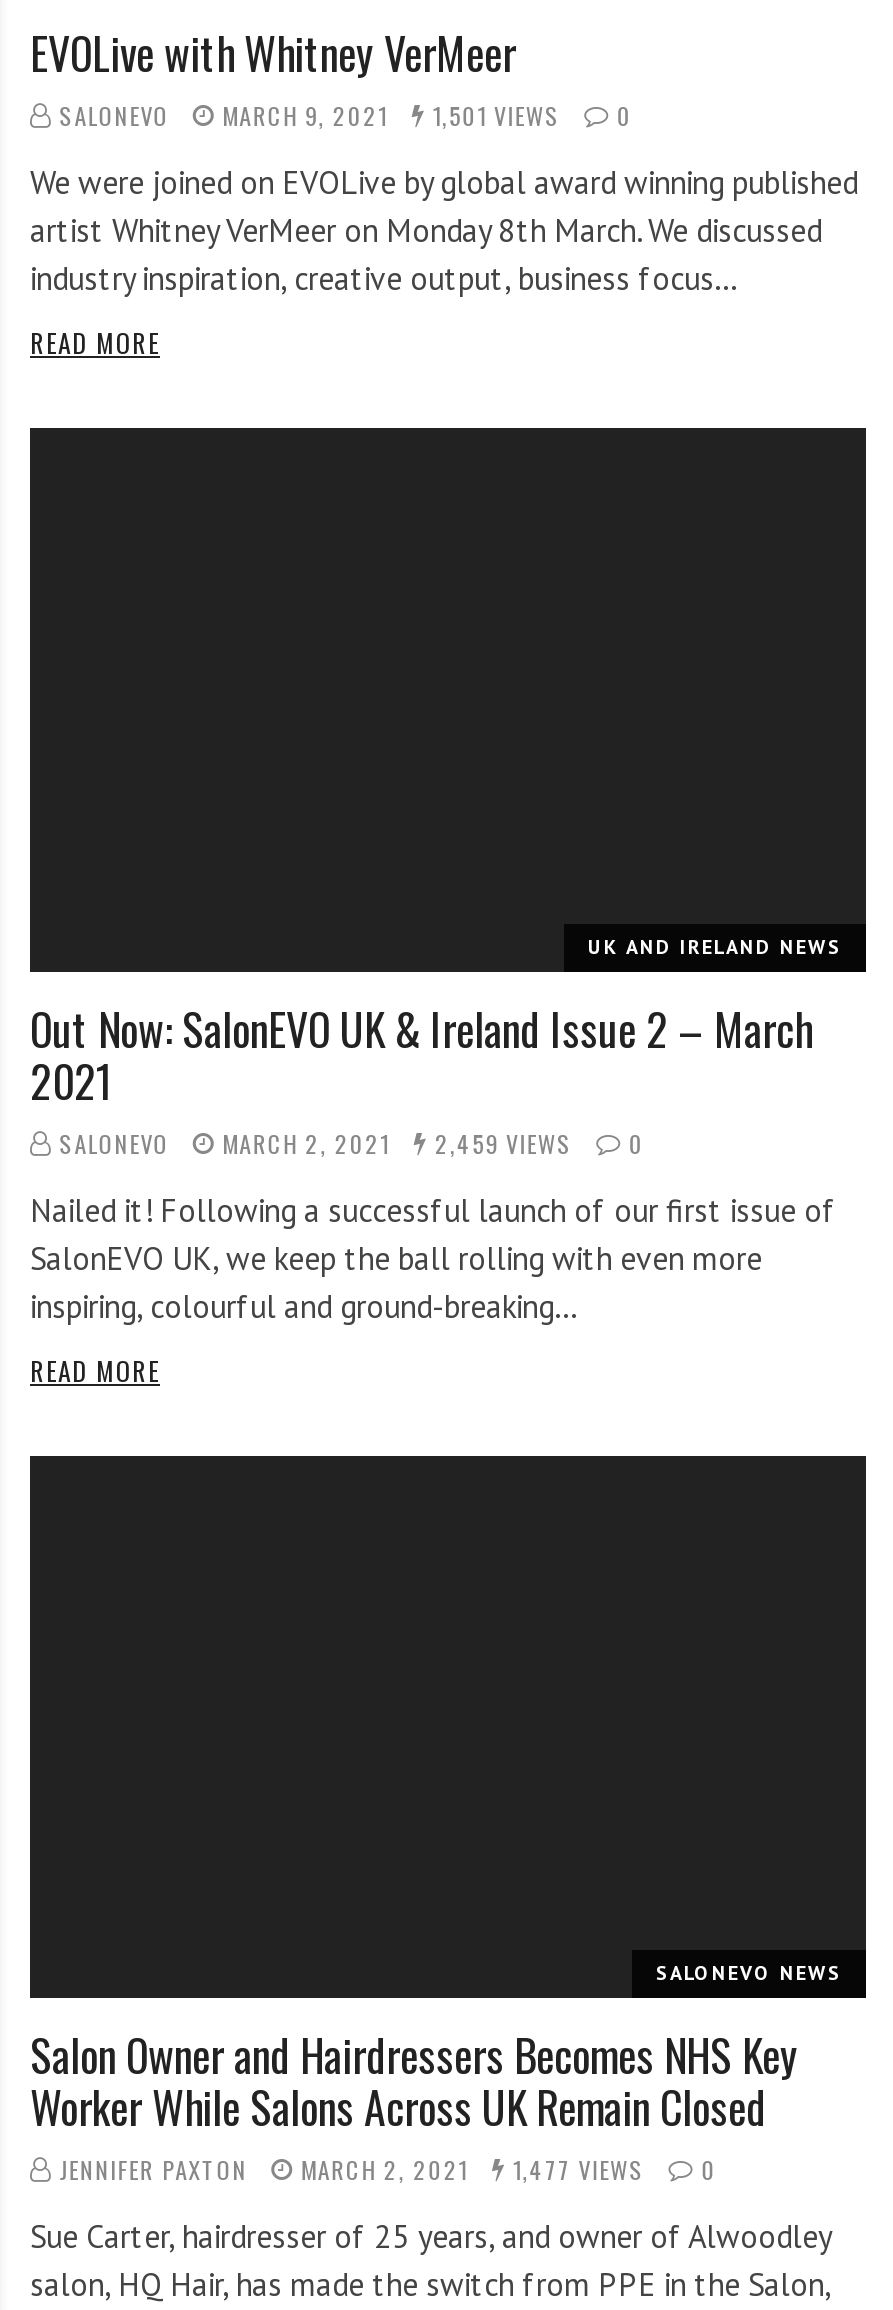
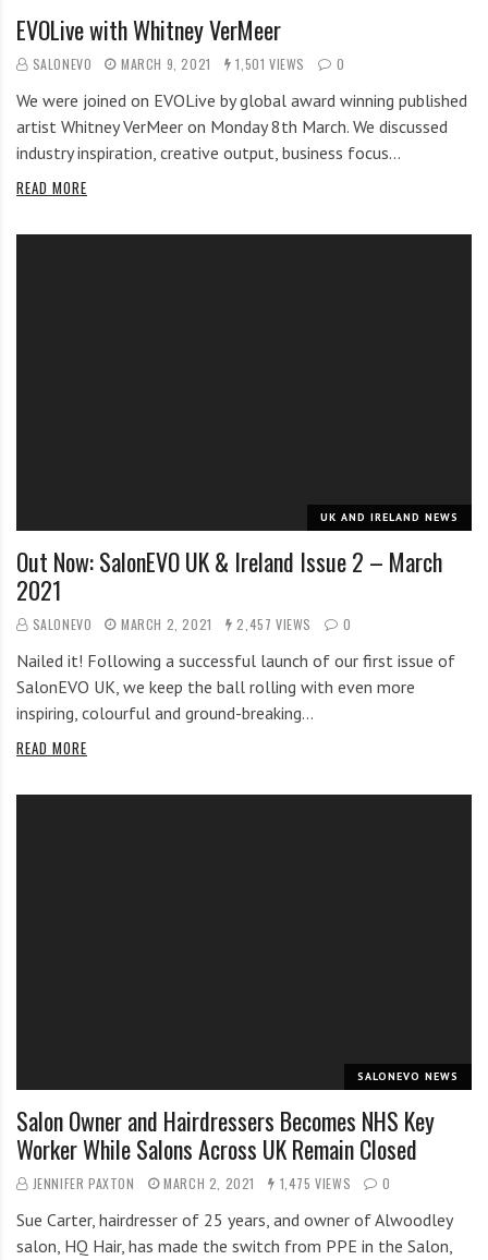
- SALONEVO MARCH 2, 2021 2,459 VIEWS 0
+ SALONEVO MARCH 2, 2021 2,457 VIEWS 0

- JENNIFER PAXTON MARCH 2, 2021 1,477 VIEWS 0
+ JENNIFER PAXTON MARCH 2, 2021 1,475 VIEWS 0
